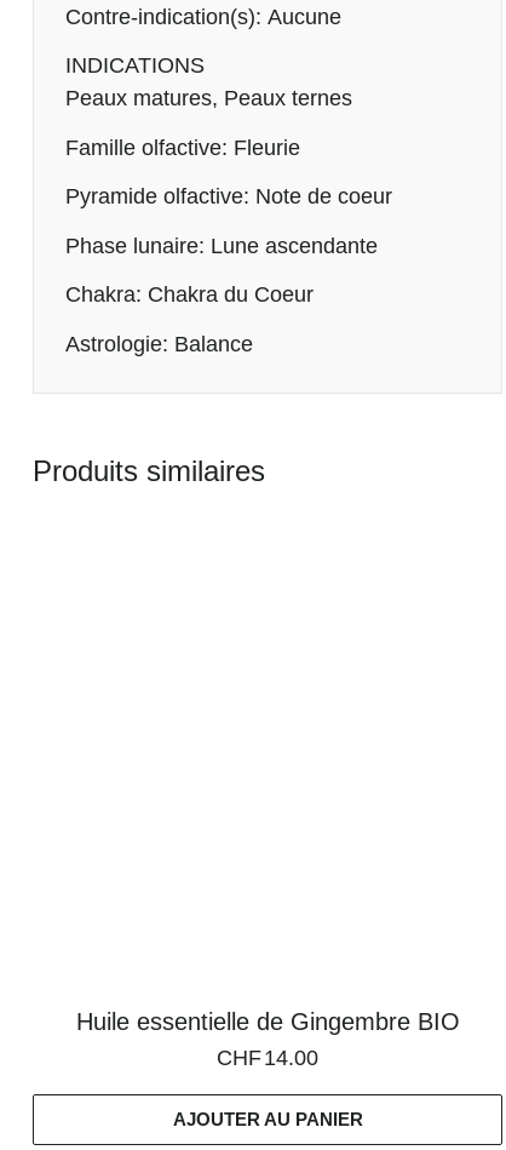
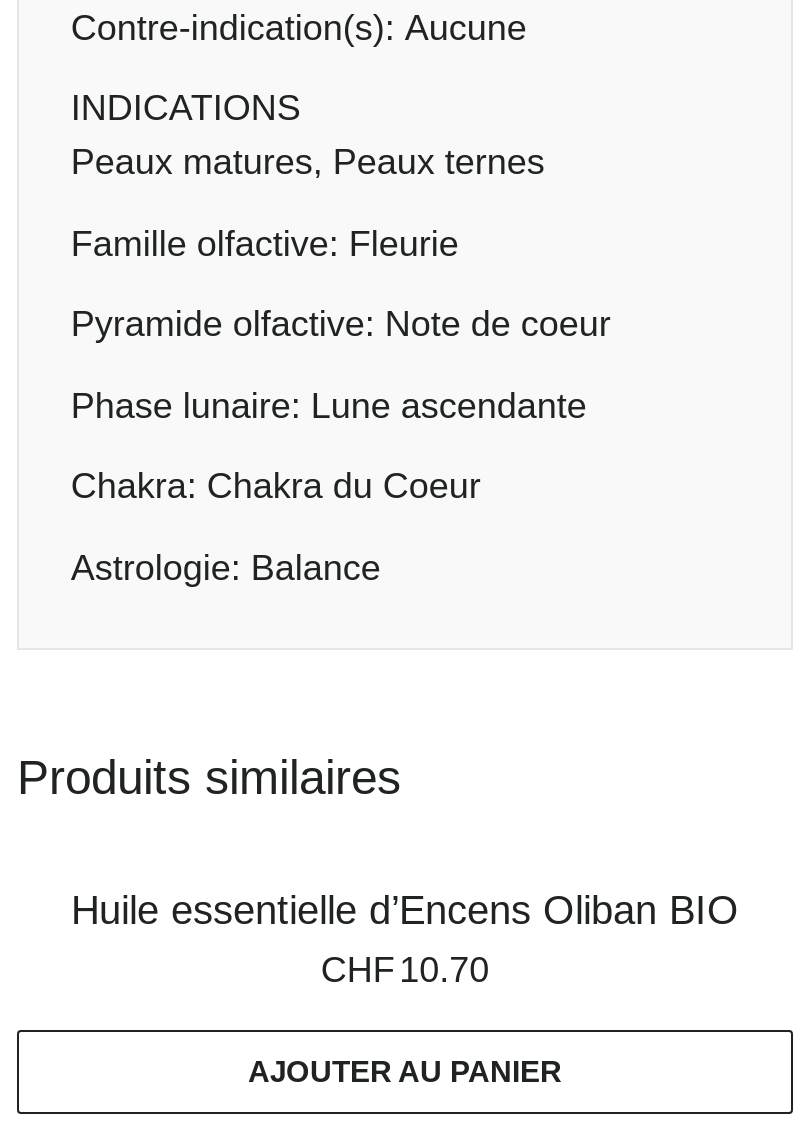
- Huile essentielle de Gingembre BIO
+ Huile essentielle d’Encens Oliban BIO

- CHF 14.00
+ CHF 10.70
